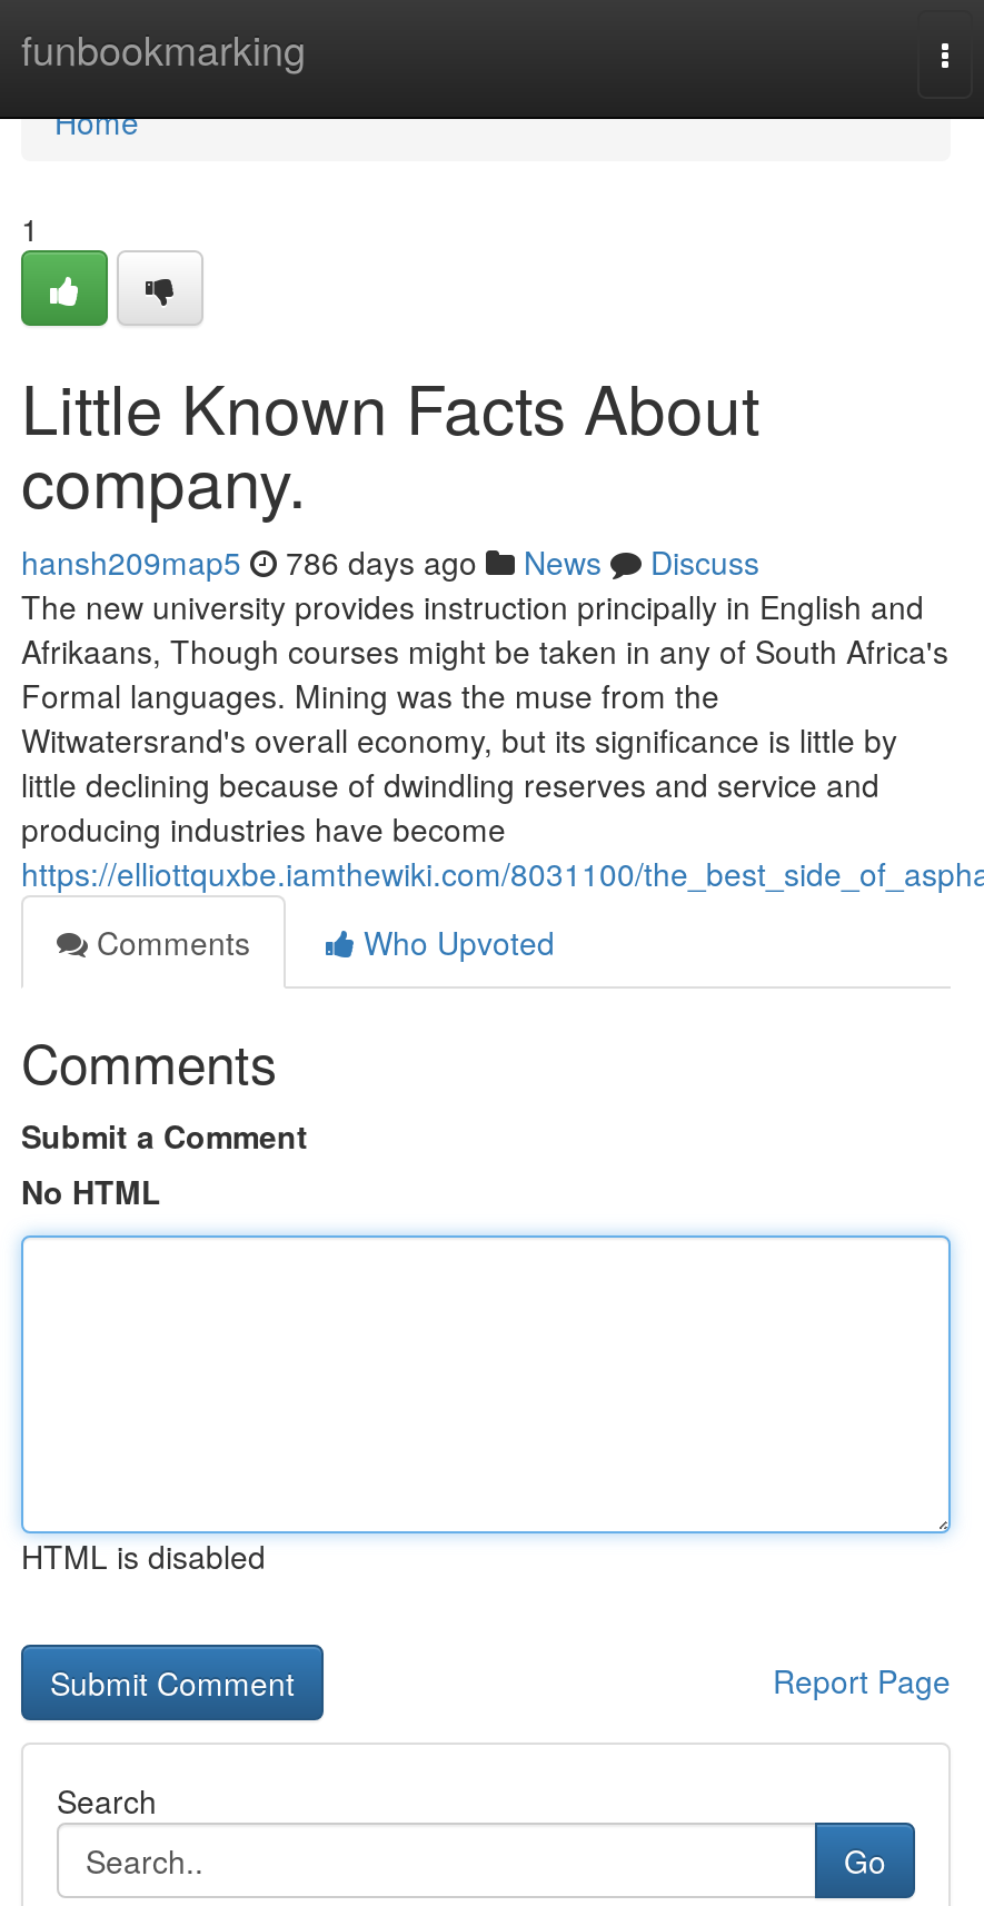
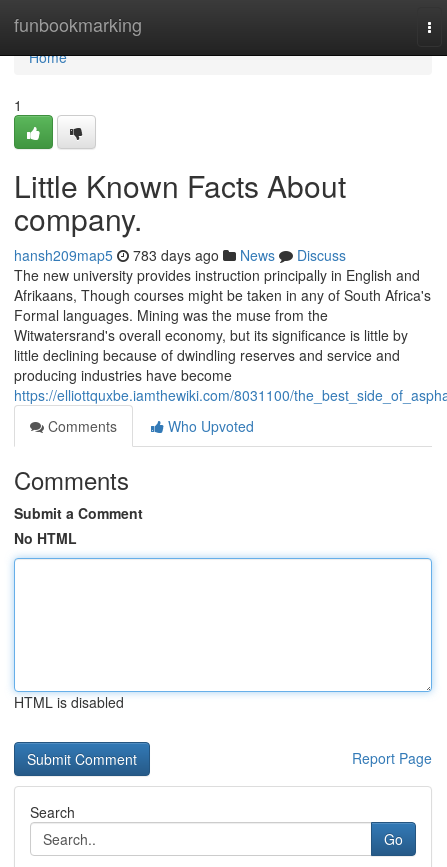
- hansh209map5 786 days ago News Discuss
+ hansh209map5 783 days ago News Discuss
